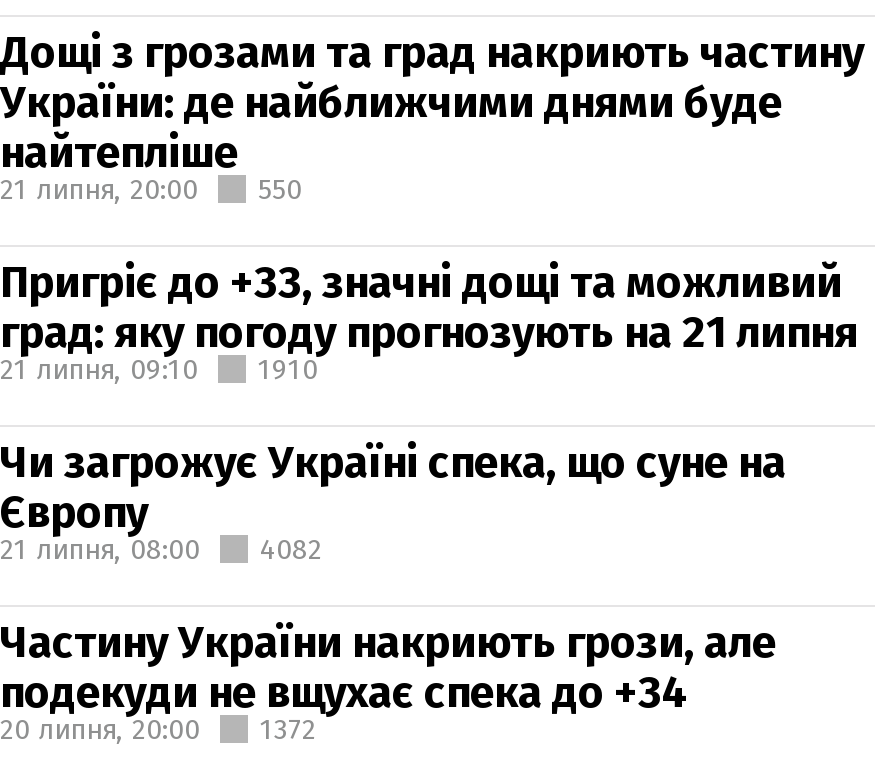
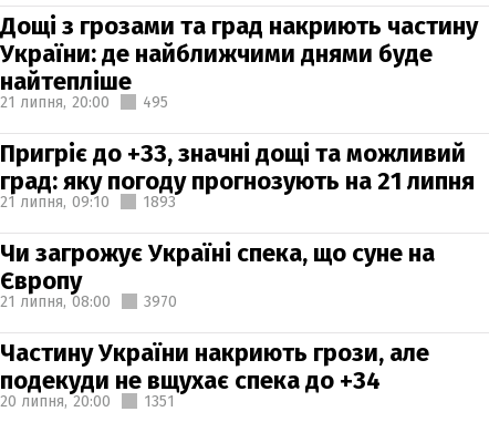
- 21 липня, 20:00 550
+ 21 липня, 20:00 495

- 1910
+ 1893

- 21 липня, 08:00 4082
+ 21 липня, 08:00 3970

- 20 липня, 20:00 1372
+ 20 липня, 20:00 1351
